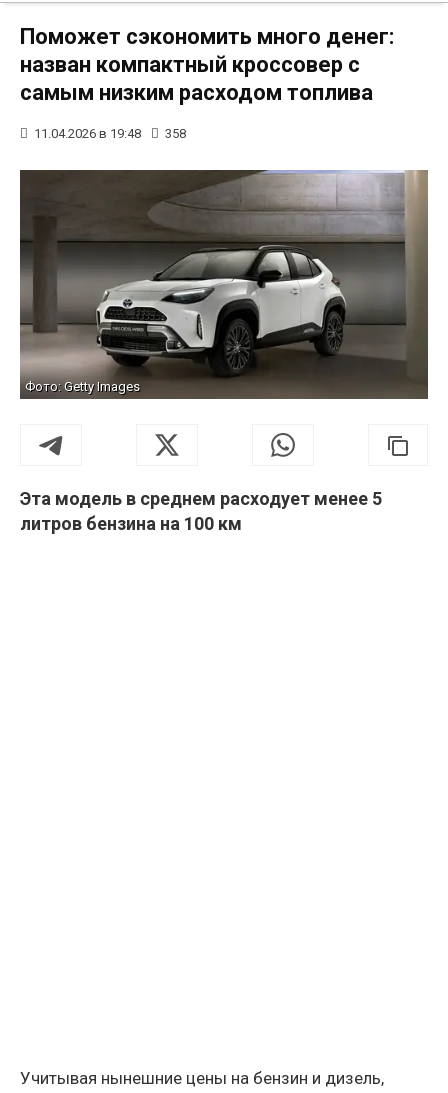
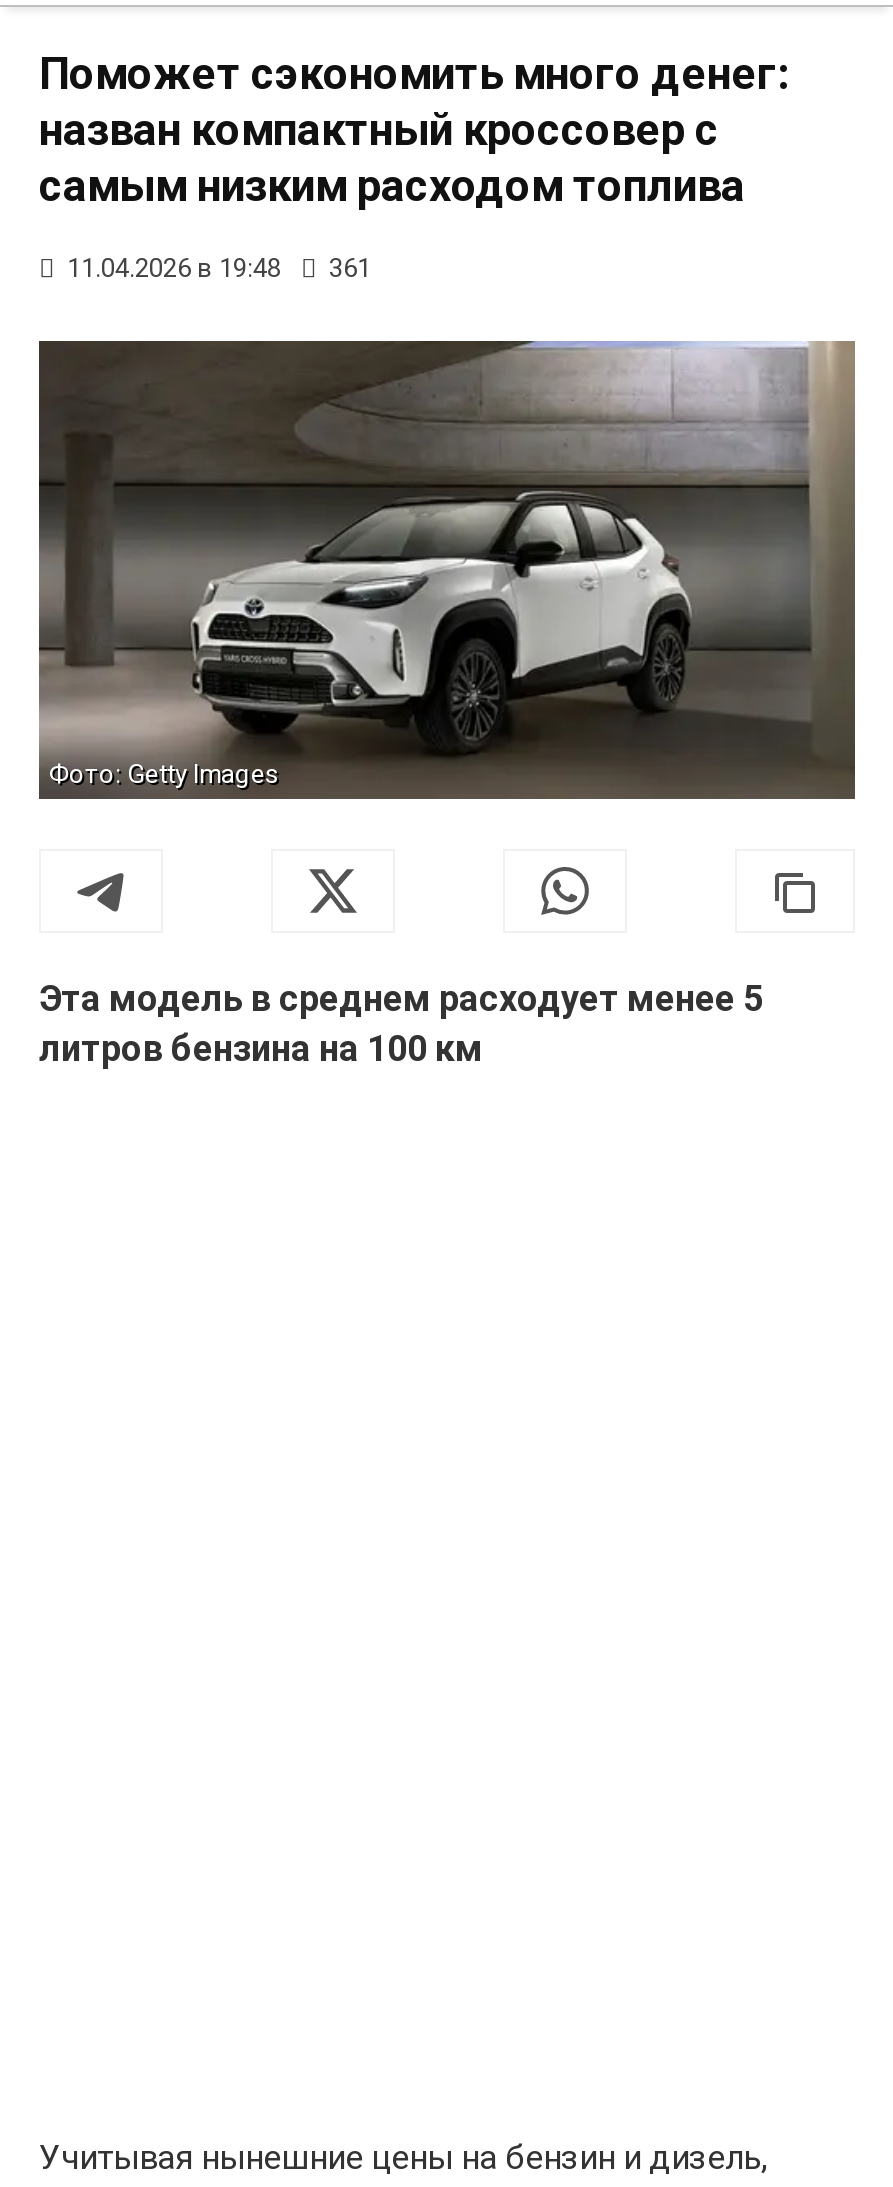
- 11.04.2026 в 19:48 358
+ 11.04.2026 в 19:48 361
